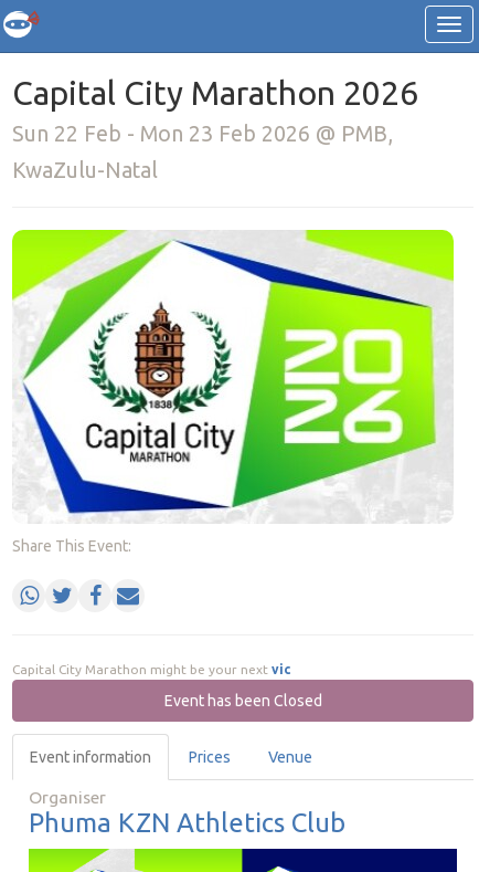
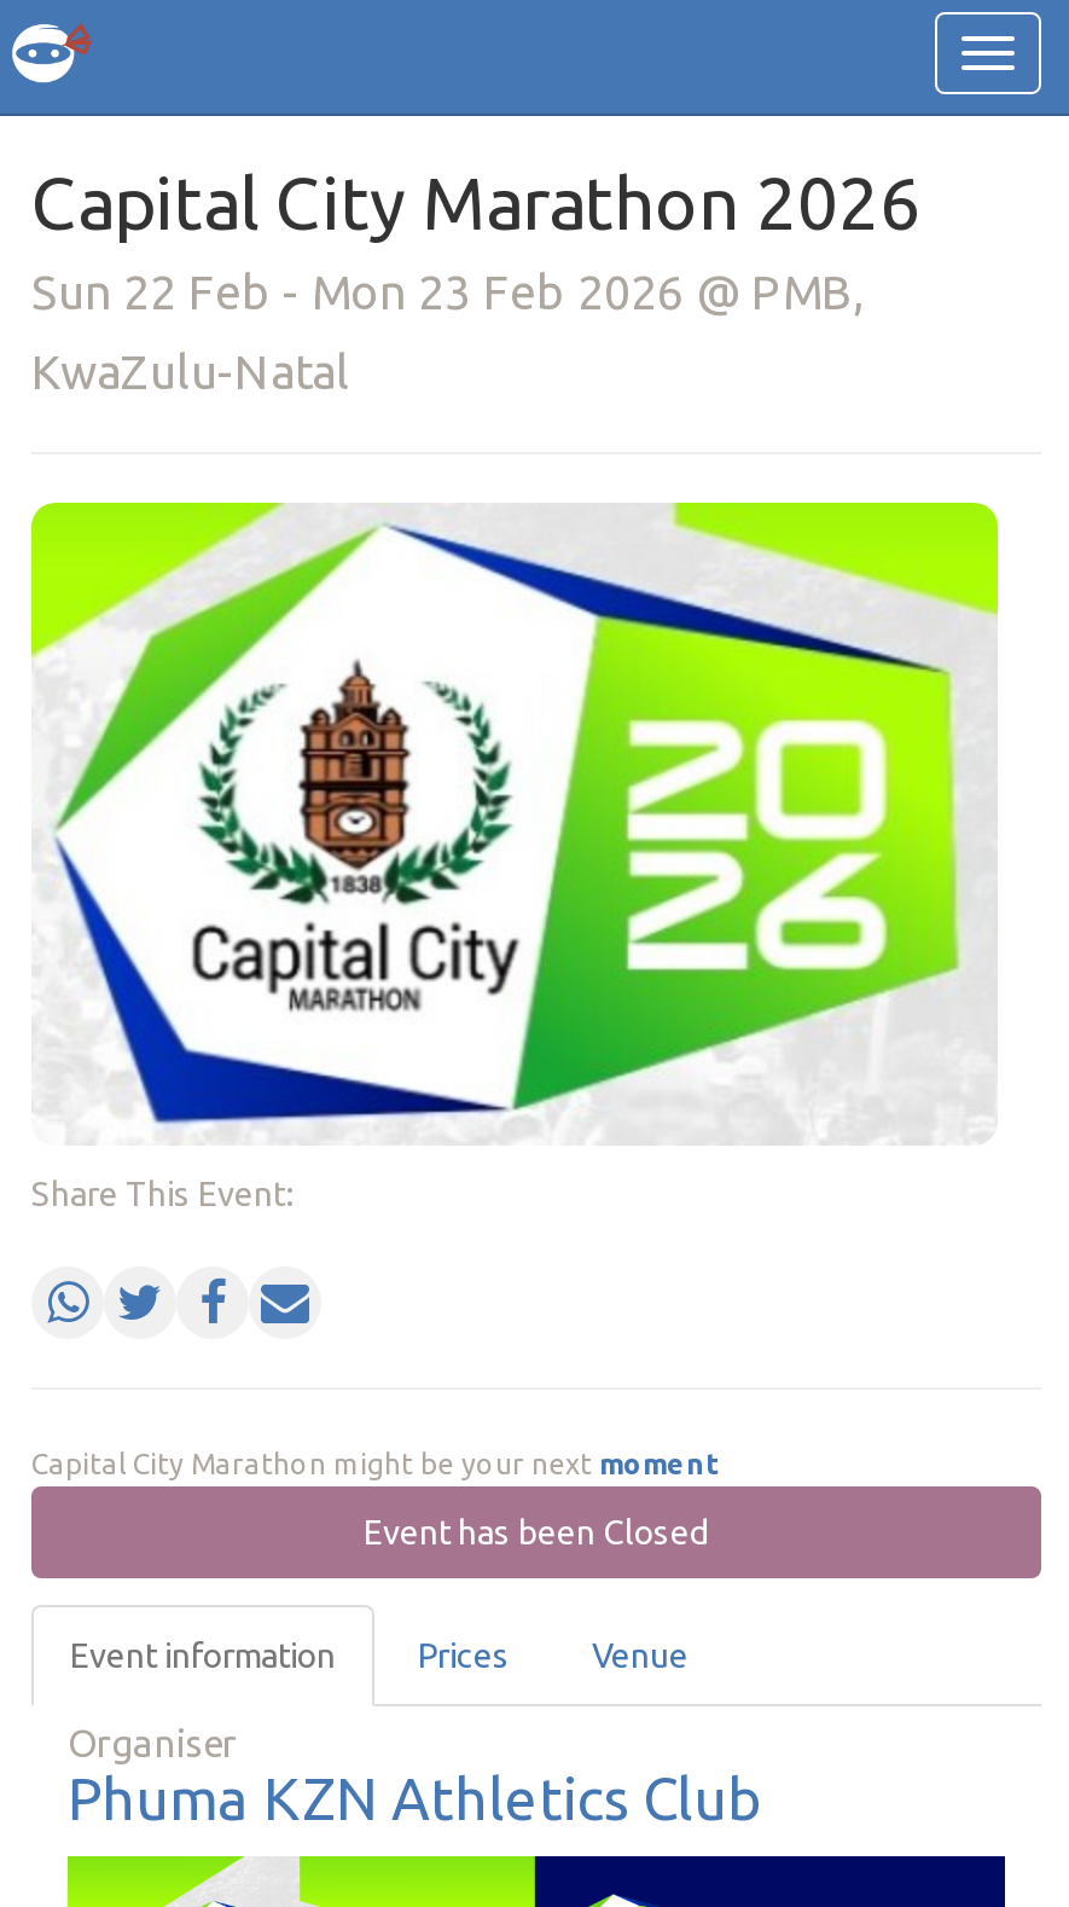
- Capital City Marathon might be your next vict
+ Capital City Marathon might be your next moment
